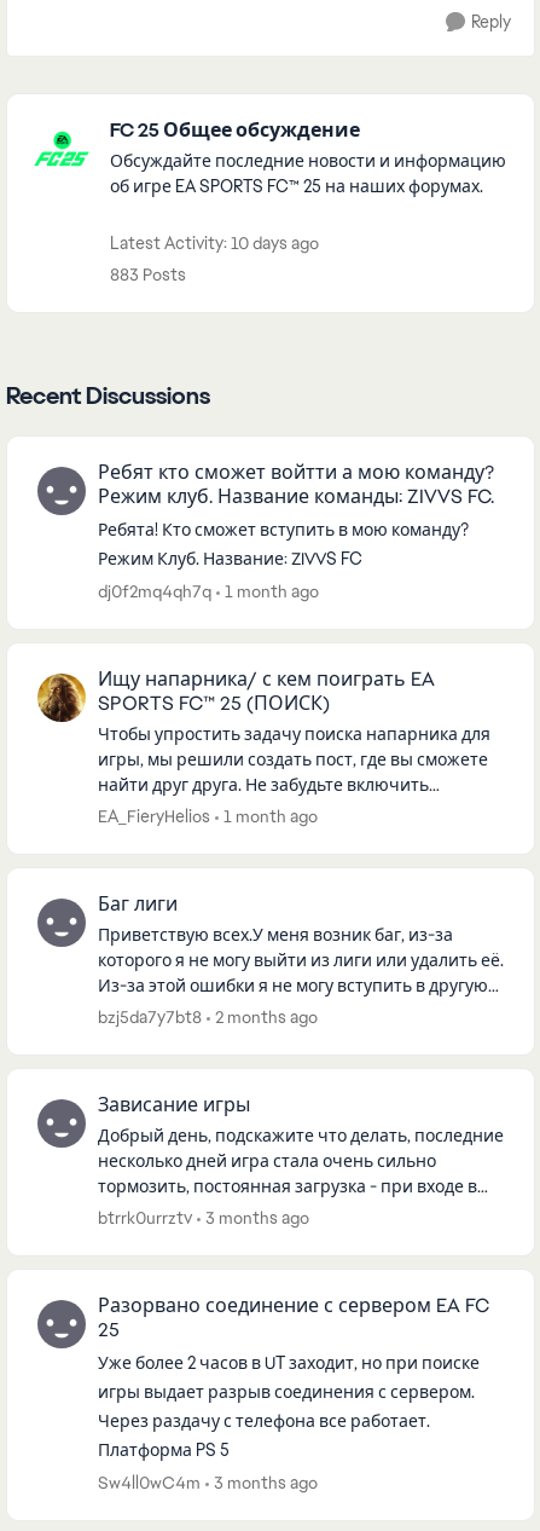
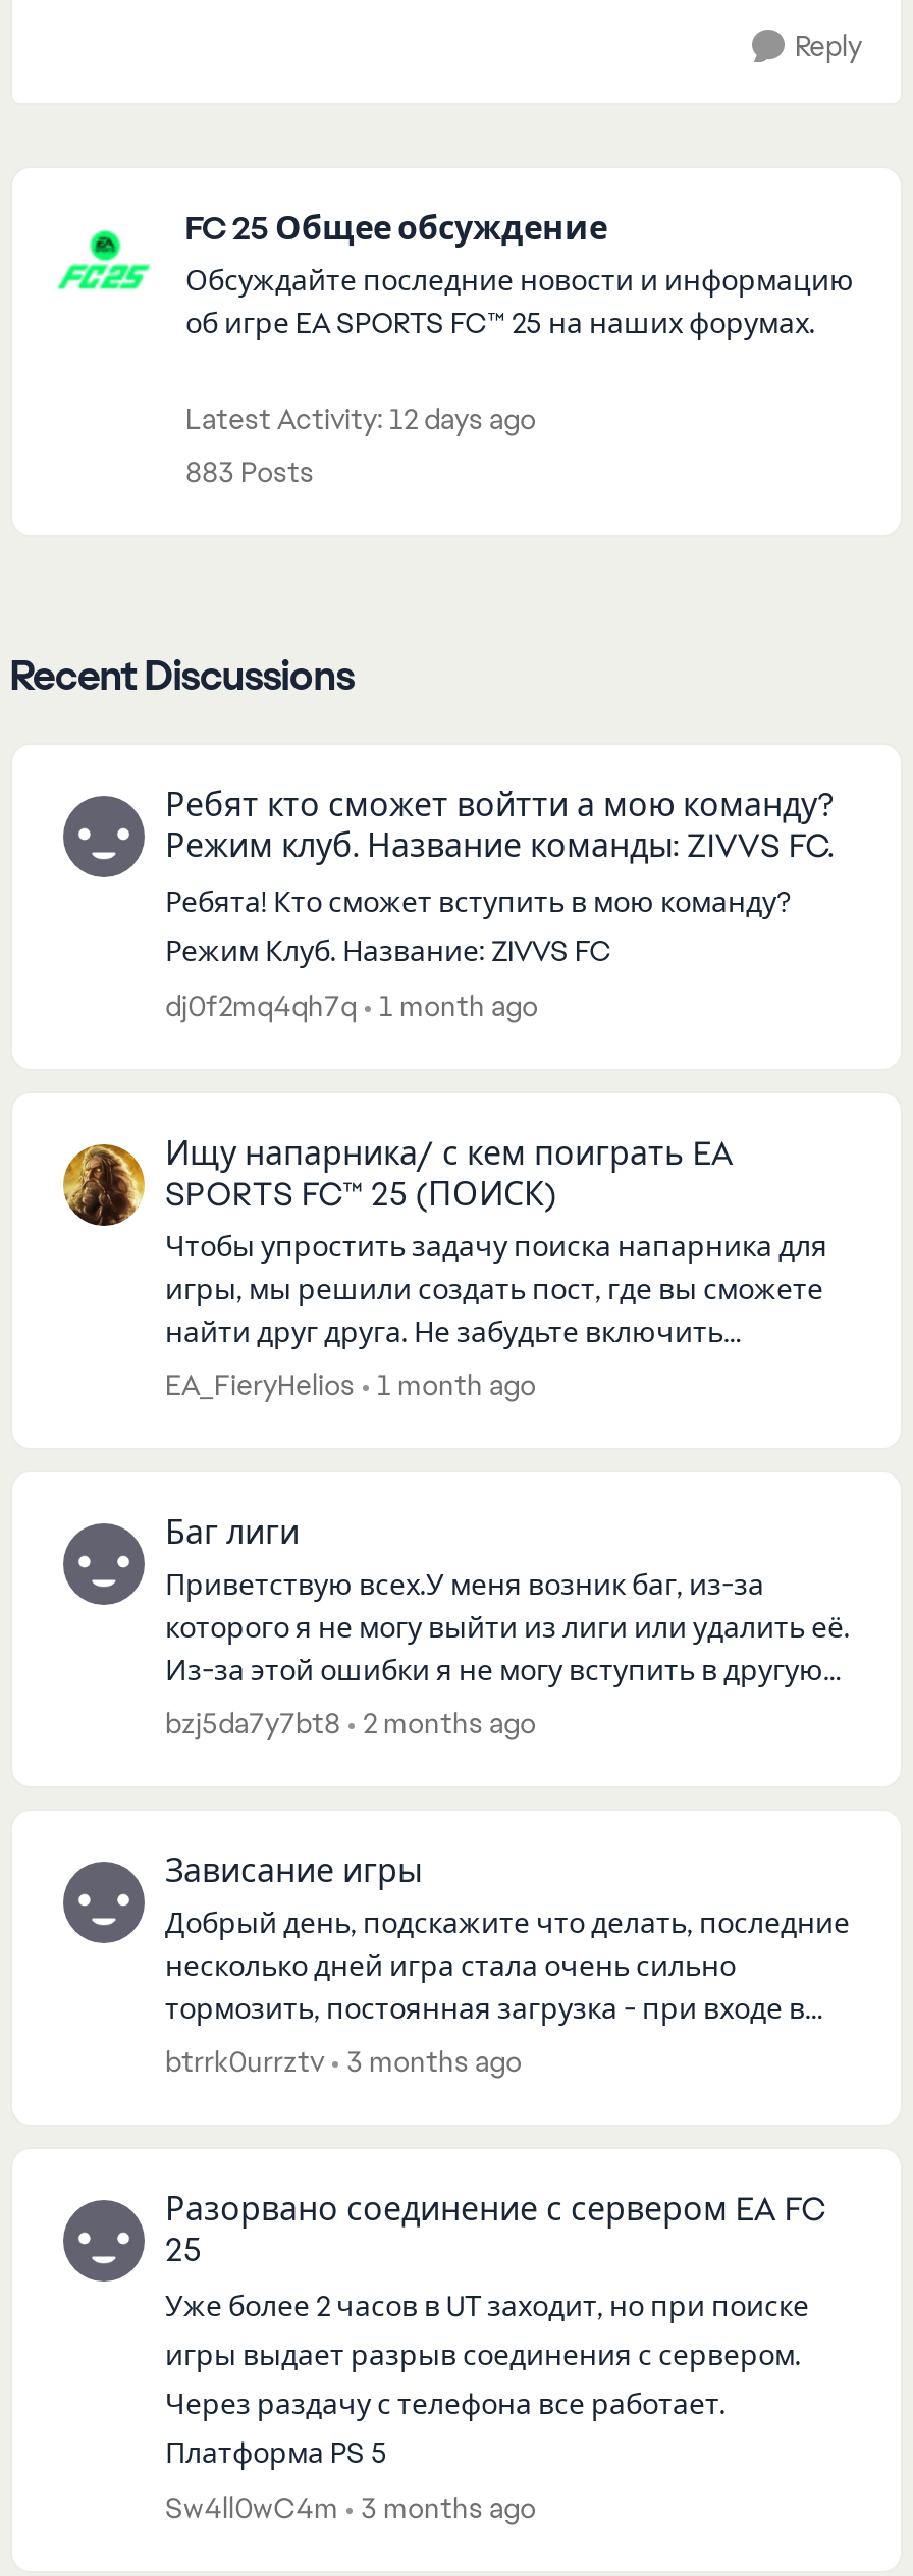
- Latest Activity: 10 days ago
+ Latest Activity: 12 days ago
